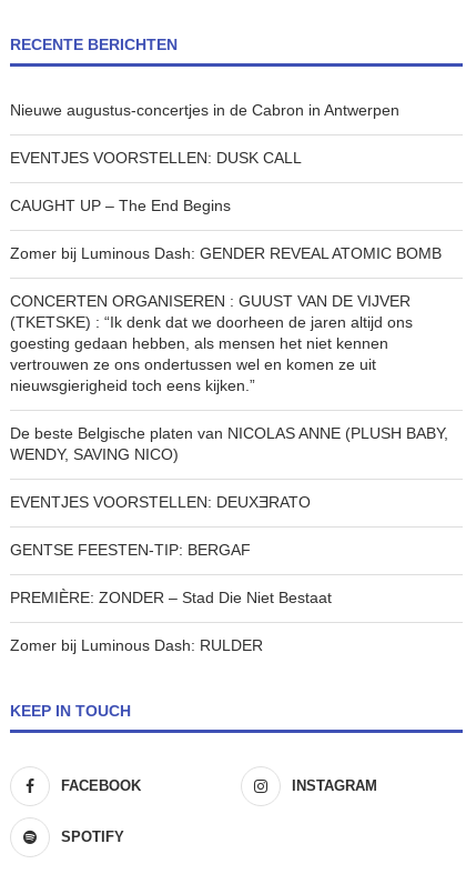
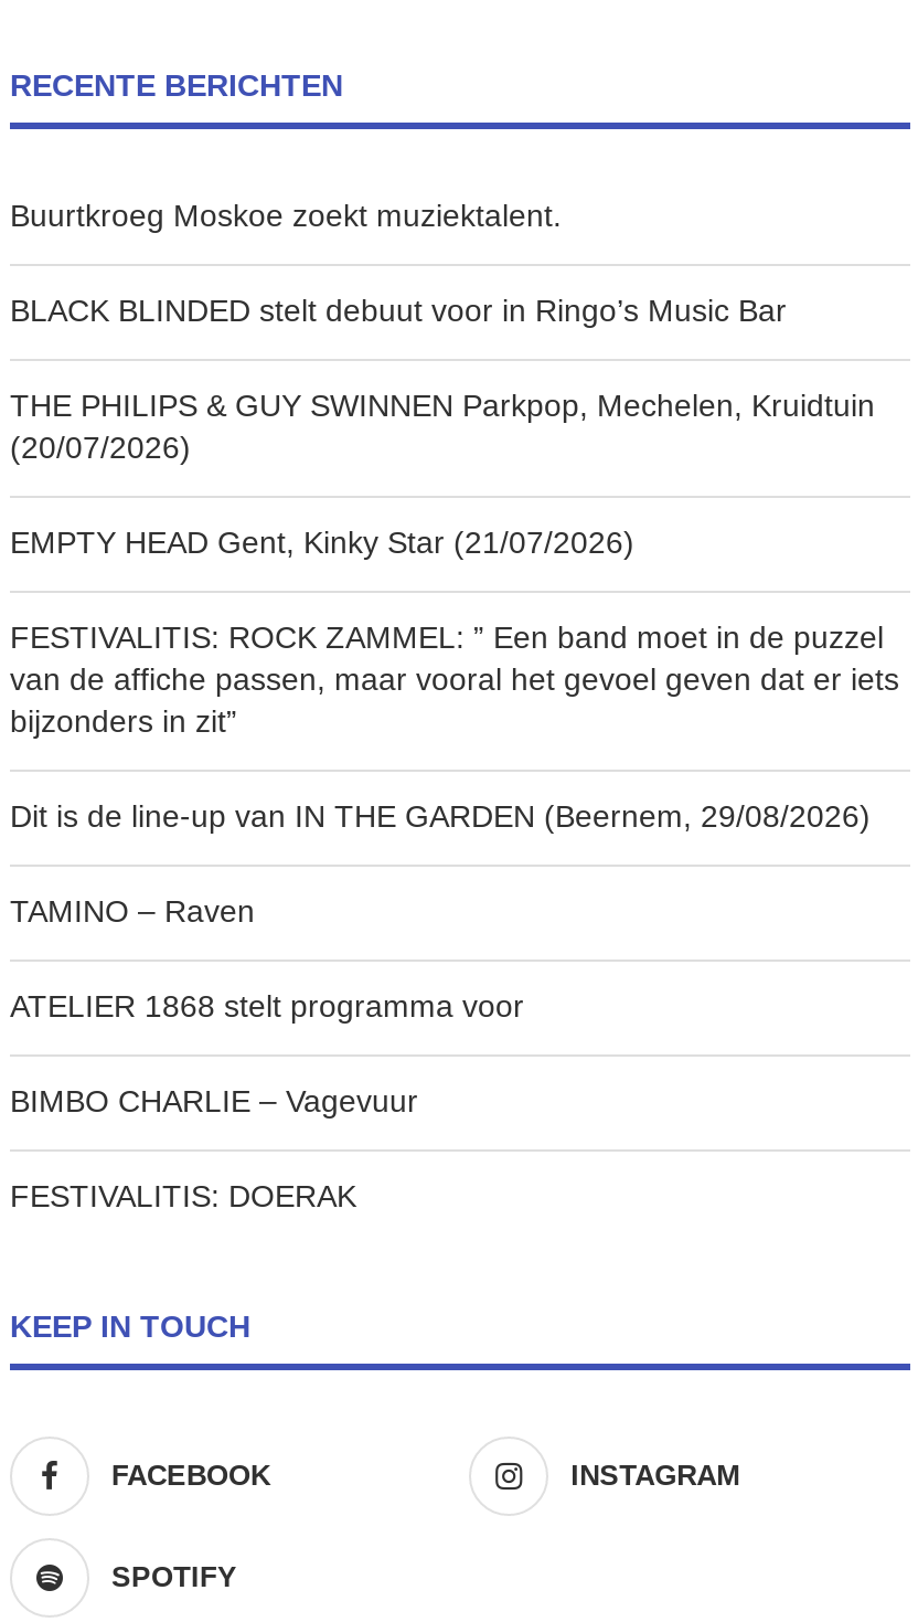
- Nieuwe augustus-concertjes in de Cabron in Antwerpen
+ Buurtkroeg Moskoe zoekt muziektalent.

- EVENTJES VOORSTELLEN: DUSK CALL
+ BLACK BLINDED stelt debuut voor in Ringo’s Music Bar

- CAUGHT UP – The End Begins
+ THE PHILIPS & GUY SWINNEN Parkpop, Mechelen, Kruidtuin
+ (20/07/2026)

- Zomer bij Luminous Dash: GENDER REVEAL ATOMIC BOMB
+ EMPTY HEAD Gent, Kinky Star (21/07/2026)

- CONCERTEN ORGANISEREN : GUUST VAN DE VIJVER
- (TKETSKE) : “Ik denk dat we doorheen de jaren altijd ons
- goesting gedaan hebben, als mensen het niet kennen
- vertrouwen ze ons ondertussen wel en komen ze uit
- nieuwsgierigheid toch eens kijken.”
+ FESTIVALITIS: ROCK ZAMMEL: ” Een band moet in de puzzel
+ van de affiche passen, maar vooral het gevoel geven dat er iets
+ bijzonders in zit”

- De beste Belgische platen van NICOLAS ANNE (PLUSH BABY,
- WENDY, SAVING NICO)
+ Dit is de line-up van IN THE GARDEN (Beernem, 29/08/2026)

- EVENTJES VOORSTELLEN: DEUXƎRATO
+ TAMINO – Raven

- GENTSE FEESTEN-TIP: BERGAF
+ ATELIER 1868 stelt programma voor

- PREMIÈRE: ZONDER – Stad Die Niet Bestaat
+ BIMBO CHARLIE – Vagevuur

- Zomer bij Luminous Dash: RULDER
+ FESTIVALITIS: DOERAK
